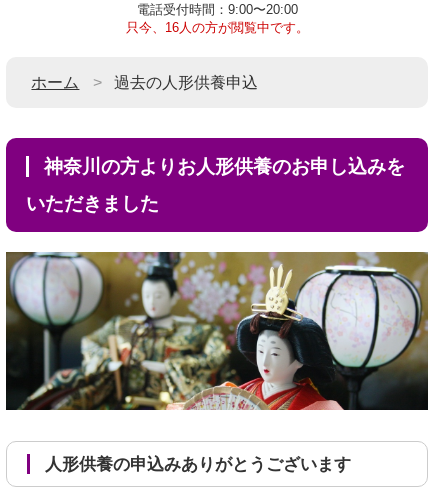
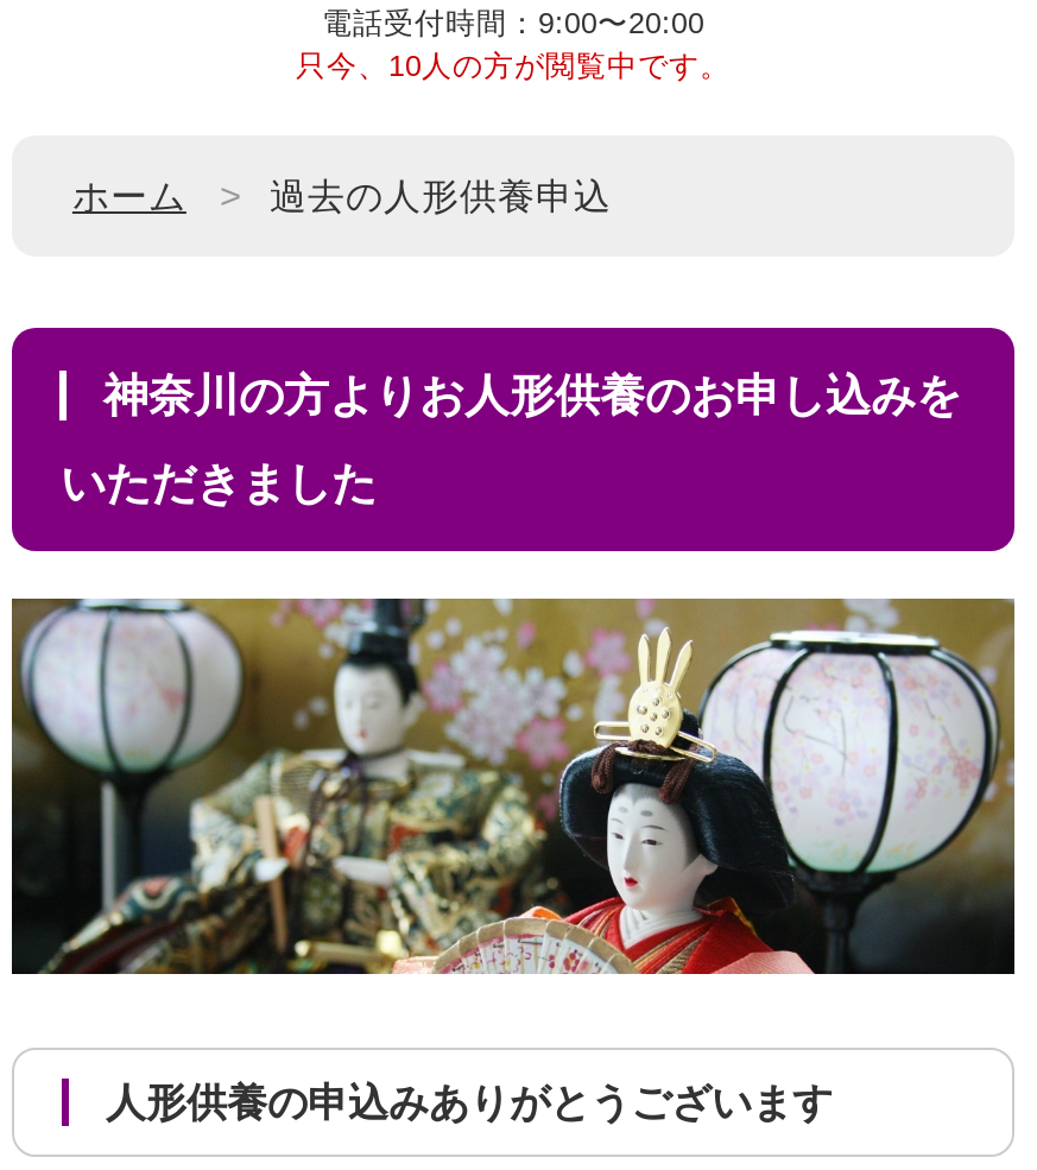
- 只今、16人の方が閲覧中です。
+ 只今、10人の方が閲覧中です。
